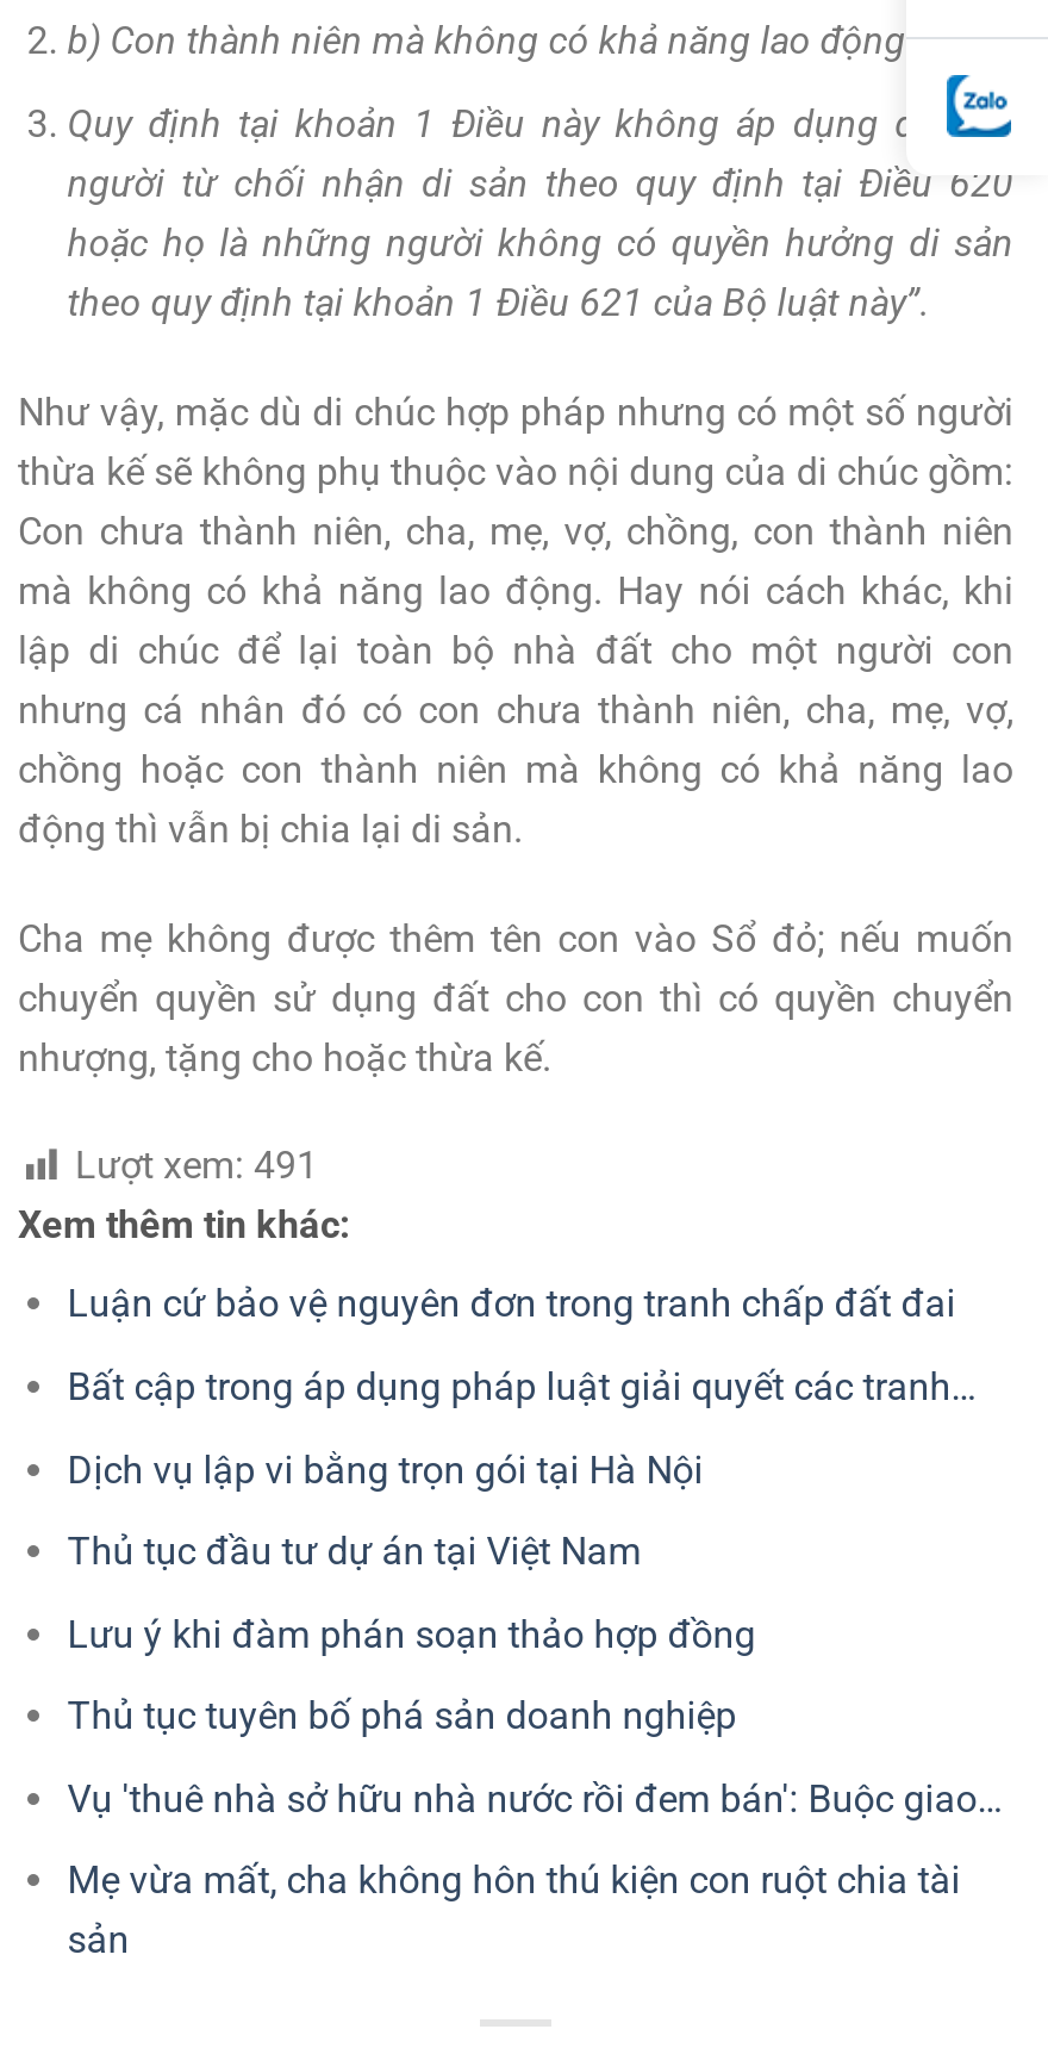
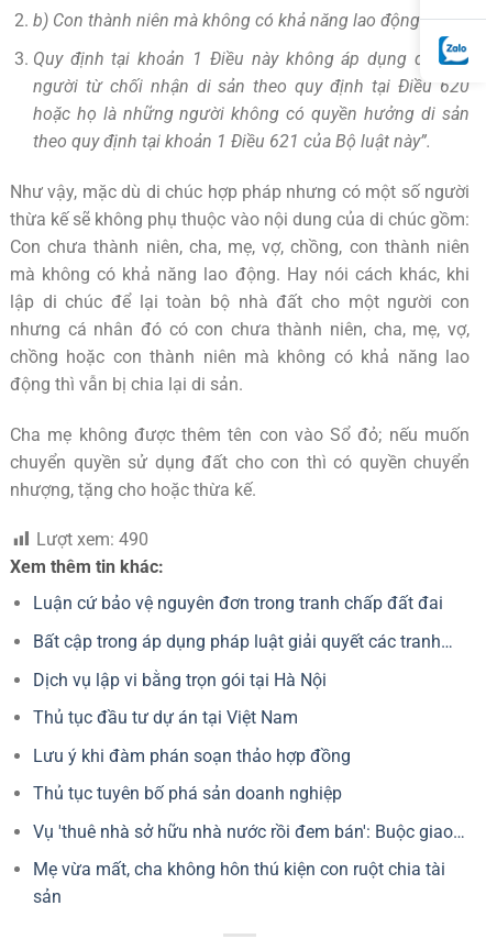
- Lượt xem: 491
+ Lượt xem: 490
